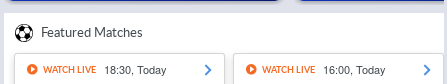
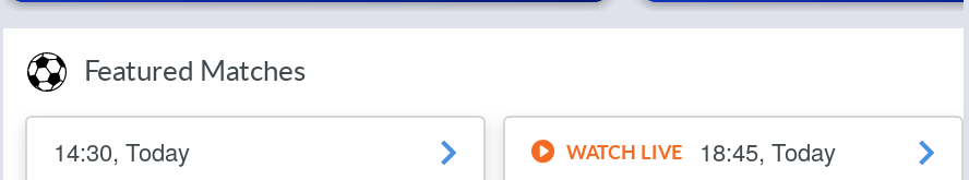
- WATCH LIVE
- 18:30, Today
+ 14:30, Today

- WATCH LIVE 16:00, Today
+ WATCH LIVE 18:45, Today
